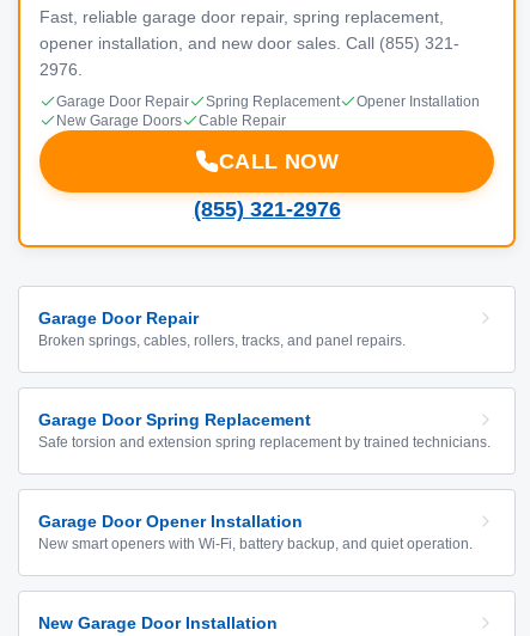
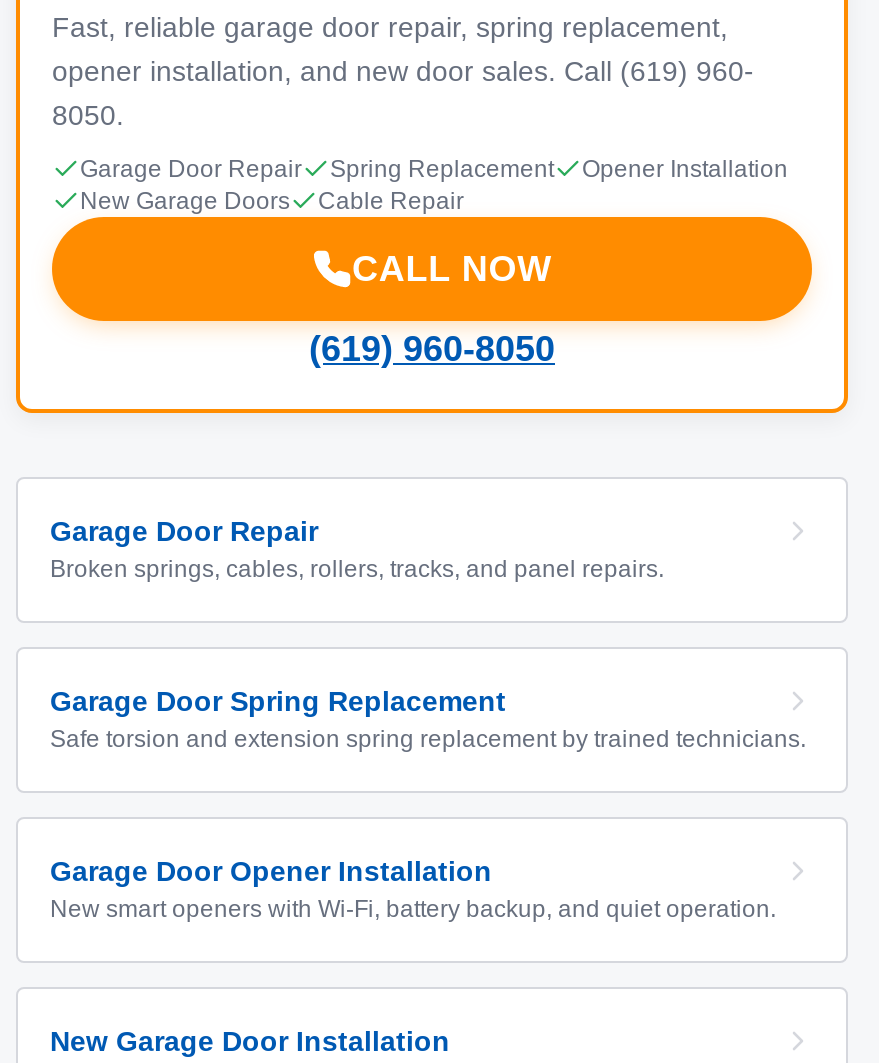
- opener installation, and new door sales. Call (855) 321-
+ opener installation, and new door sales. Call (619) 960-

- 2976.
+ 8050.

- (855) 321-2976
+ (619) 960-8050
